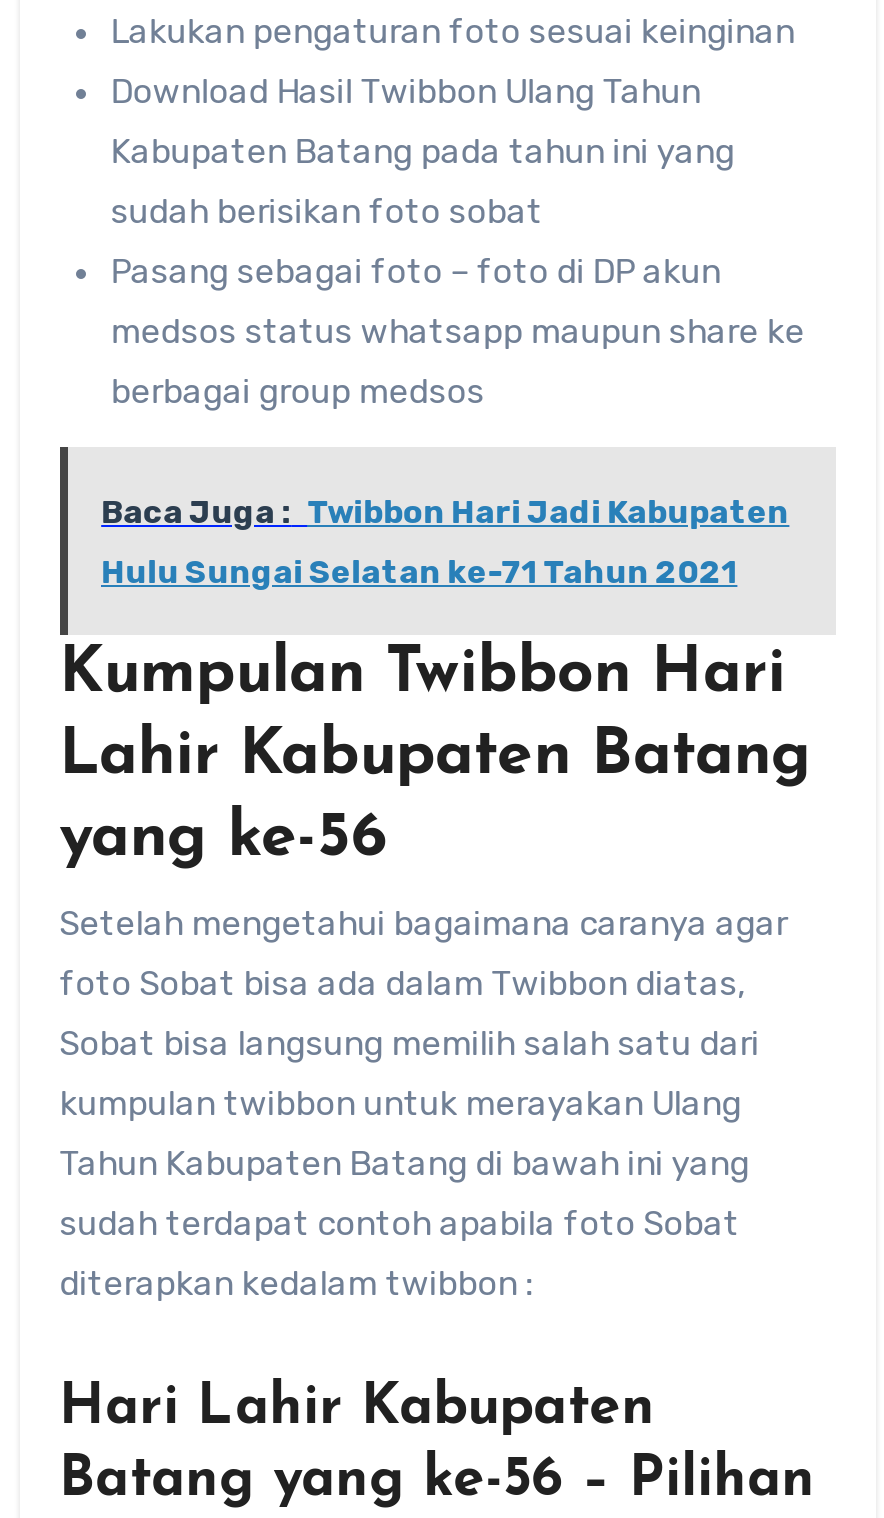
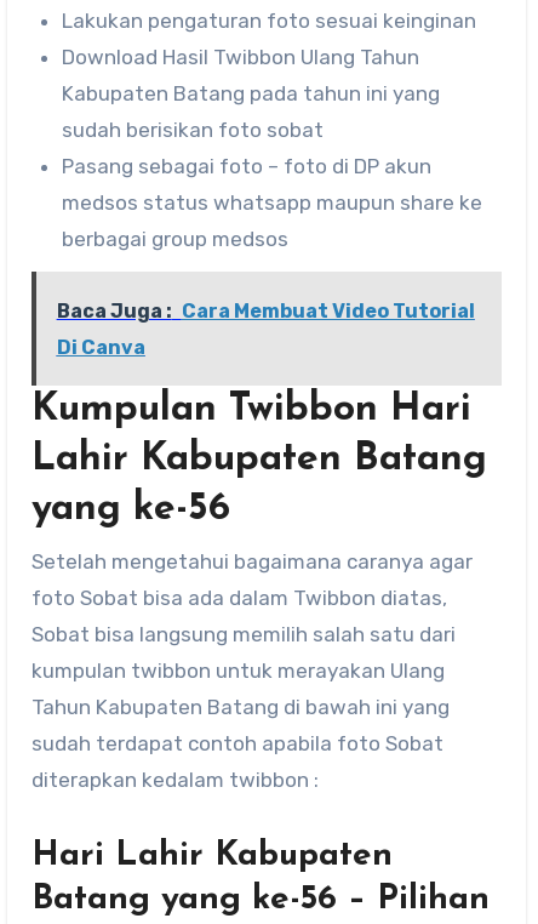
- Baca Juga : Twibbon Hari Jadi Kabupaten
+ Baca Juga : Cara Membuat Video Tutorial

- Hulu Sungai Selatan ke-71 Tahun 2021
+ Di Canva
